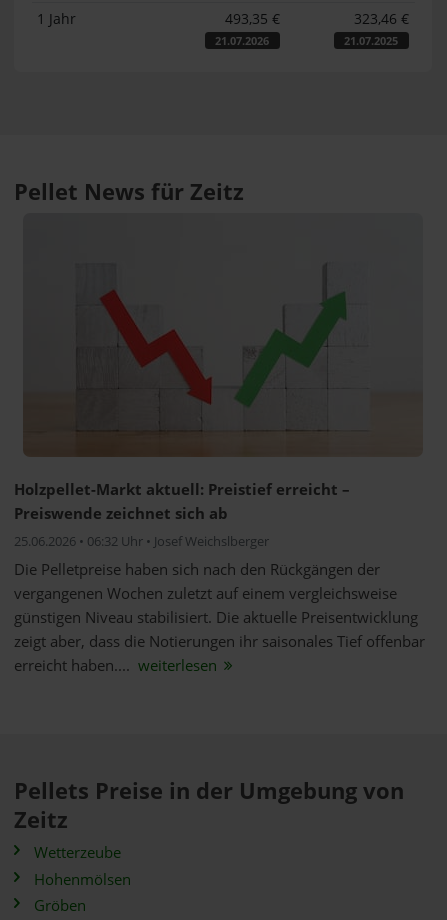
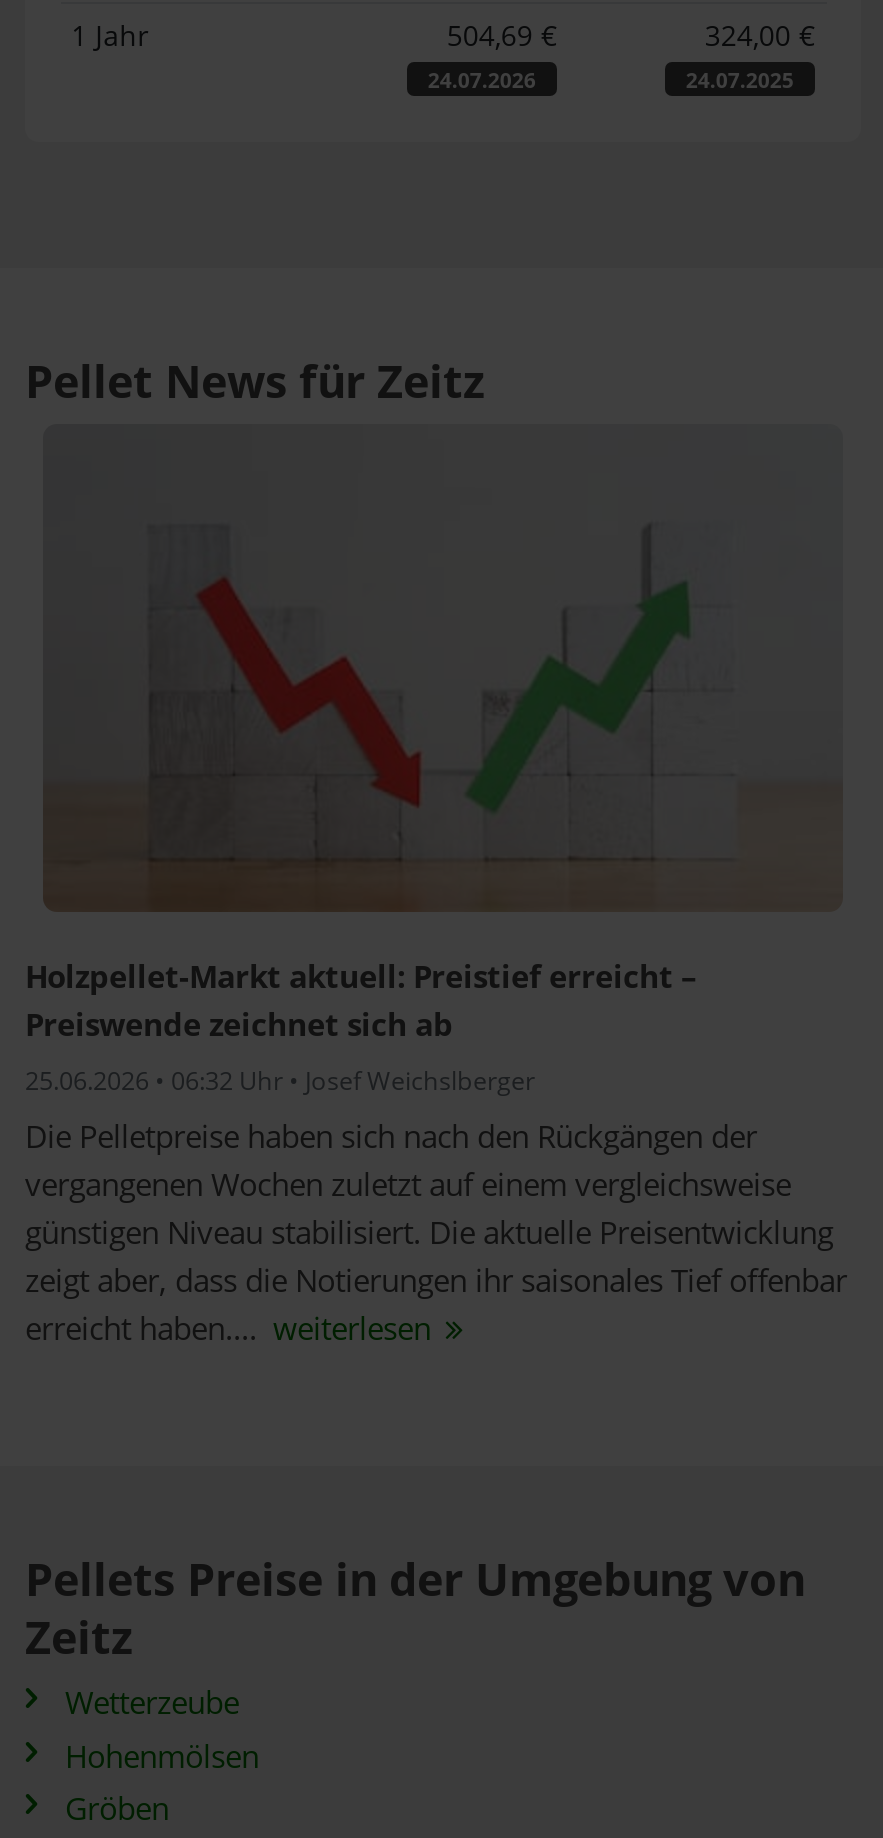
- 493,35 €
+ 504,69 €

- 323,46 €
+ 324,00 €

- 21.07.2026
+ 24.07.2026

- 21.07.2025
+ 24.07.2025
